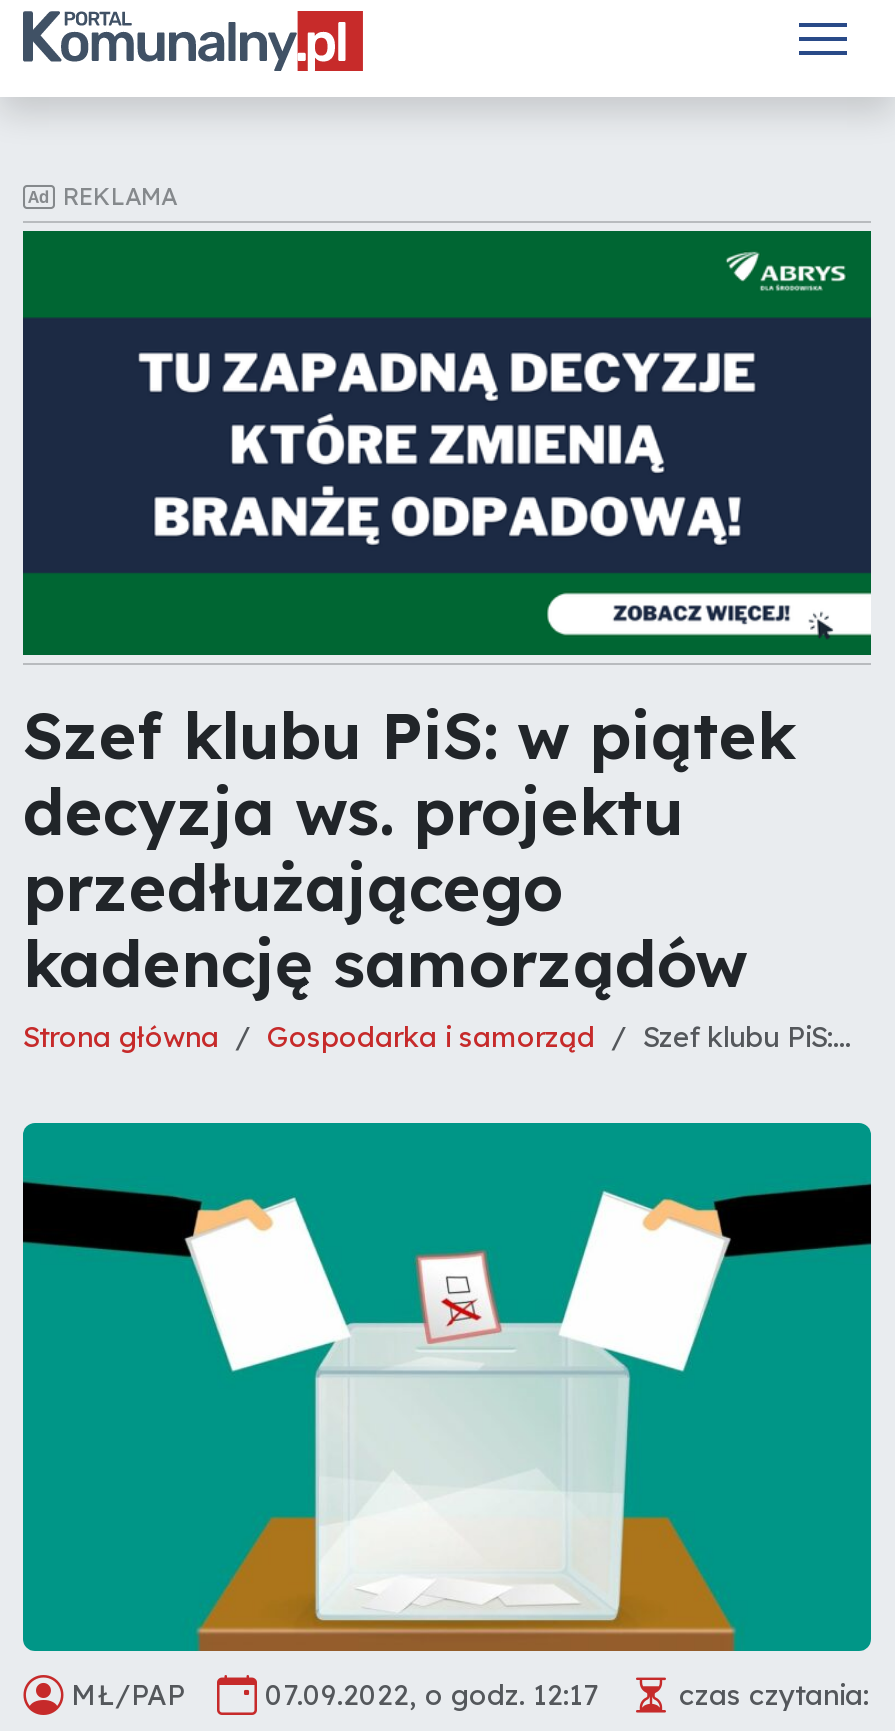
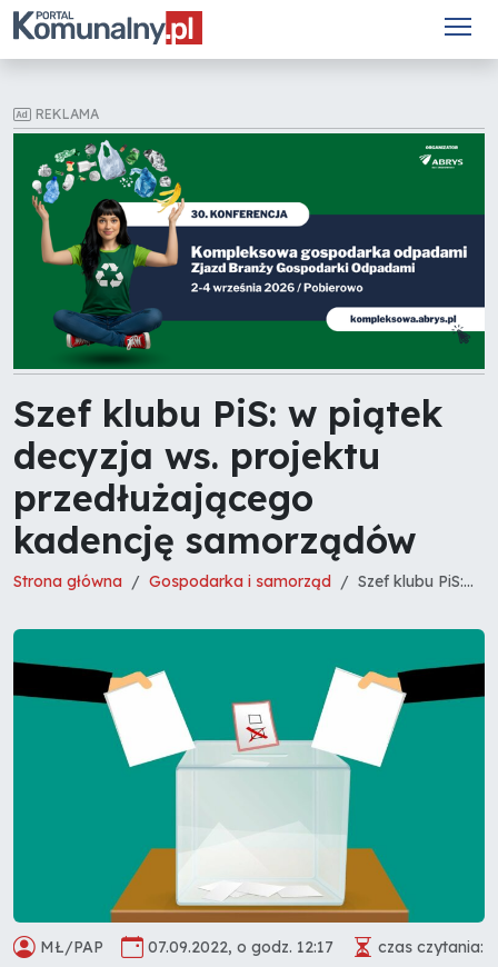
- [image]
+ [image]
